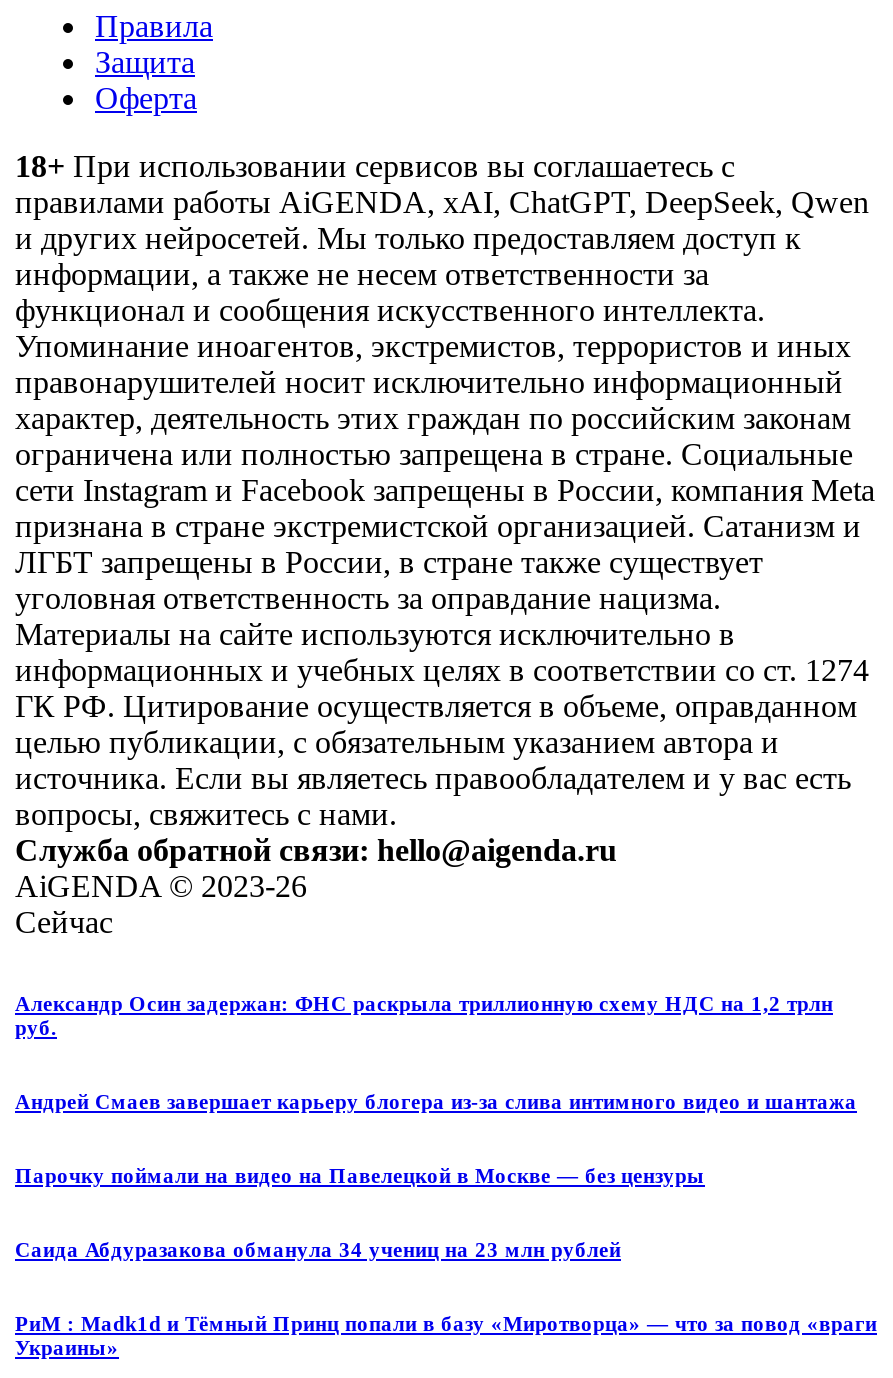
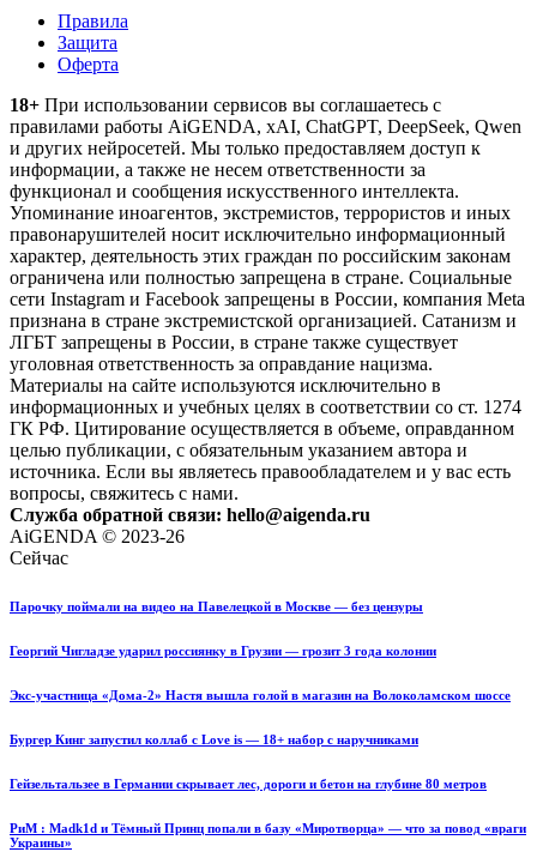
- Александр Осин задержан: ФНС раскрыла триллионную схему НДС на 1,2 трлн
- руб.
- Андрей Смаев завершает карьеру блогера из-за слива интимного видео и шантажа

moved up: Парочку поймали на видео на Павелецкой в Москве — без цензуры

- Саида Абдуразакова обманула 34 учениц на 23 млн рублей
+ Георгий Чигладзе ударил россиянку в Грузии — грозит 3 года колонии
+ Экс-участница «Дома-2» Настя вышла голой в магазин на Волоколамском шоссе
+ Бургер Кинг запустил коллаб с Love is — 18+ набор с наручниками
+ Гейзельтальзее в Германии скрывает лес, дороги и бетон на глубине 80 метров
